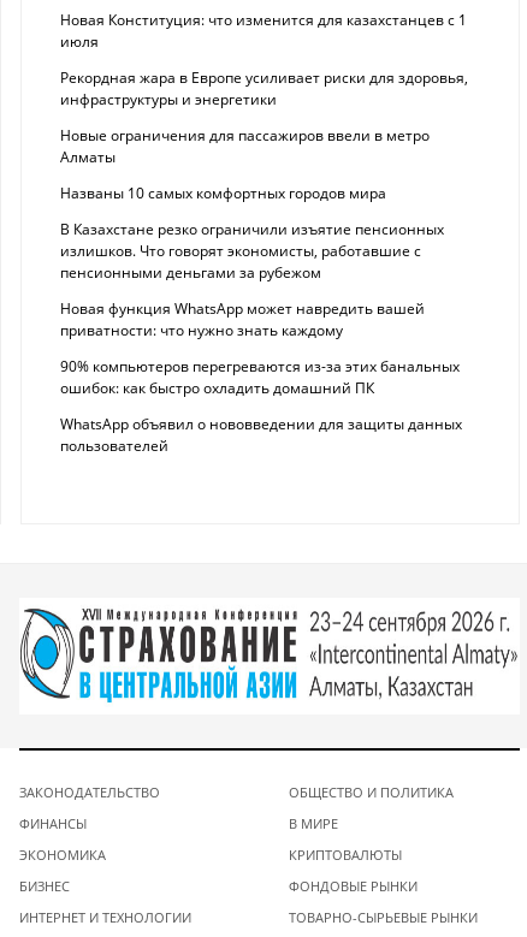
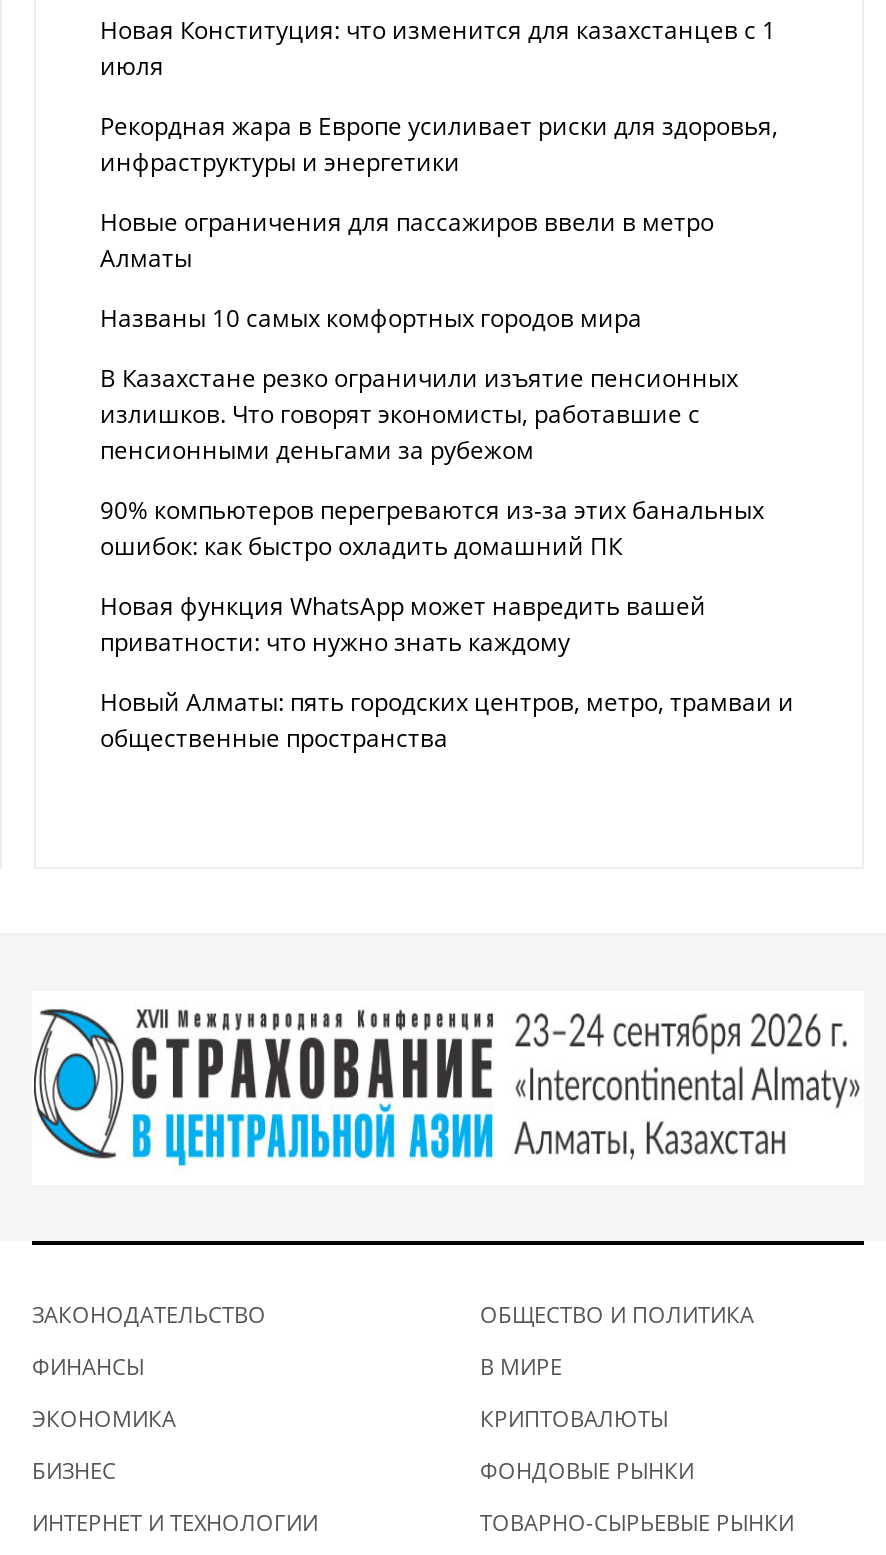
moved down: Новая функция WhatsApp может навредить вашей | приватности: что нужно знать каждому

moved up: 90% компьютеров перегреваются из-за этих банальных | ошибок: как быстро охладить домашний ПК

- WhatsApp объявил о нововведении для защиты данных
- пользователей
+ Новый Алматы: пять городских центров, метро, трамваи и
+ общественные пространства
